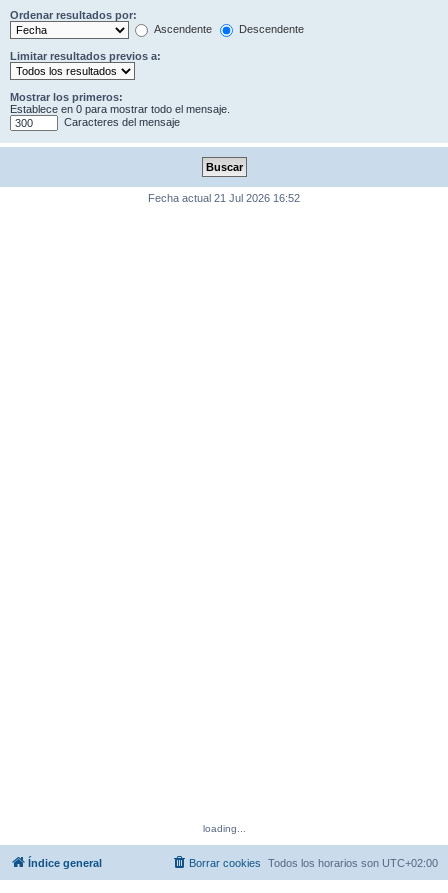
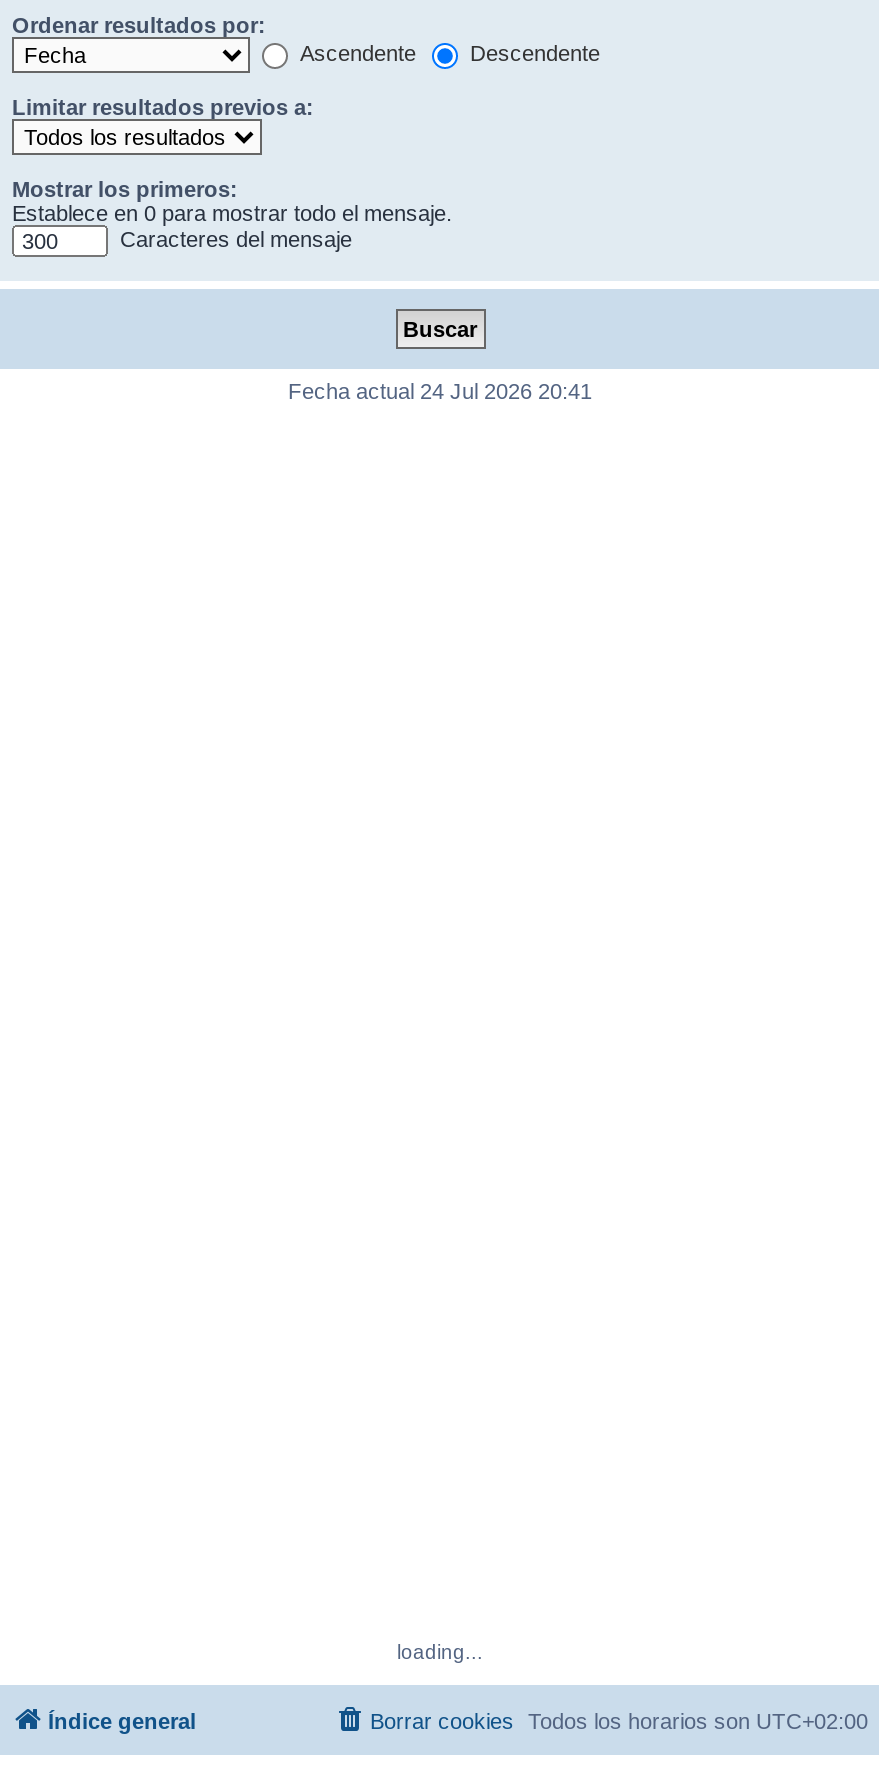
- Fecha actual 21 Jul 2026 16:52
+ Fecha actual 24 Jul 2026 20:41
